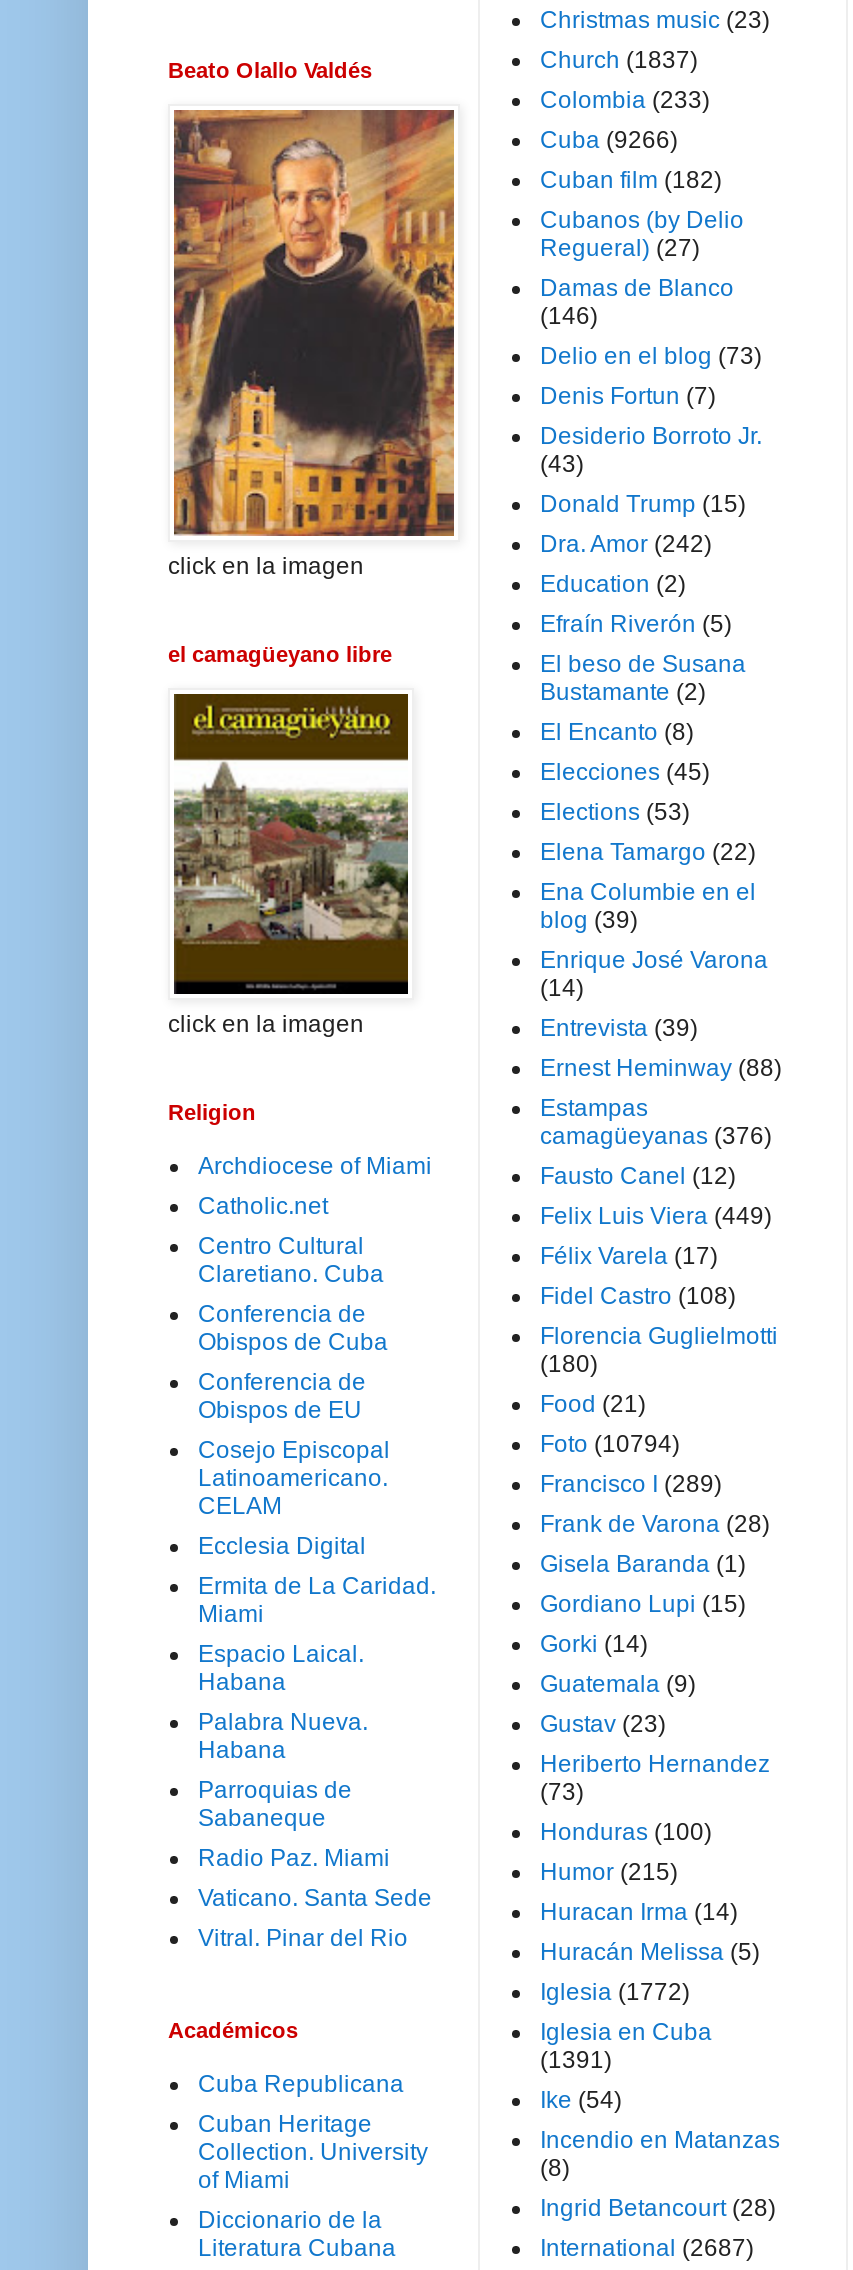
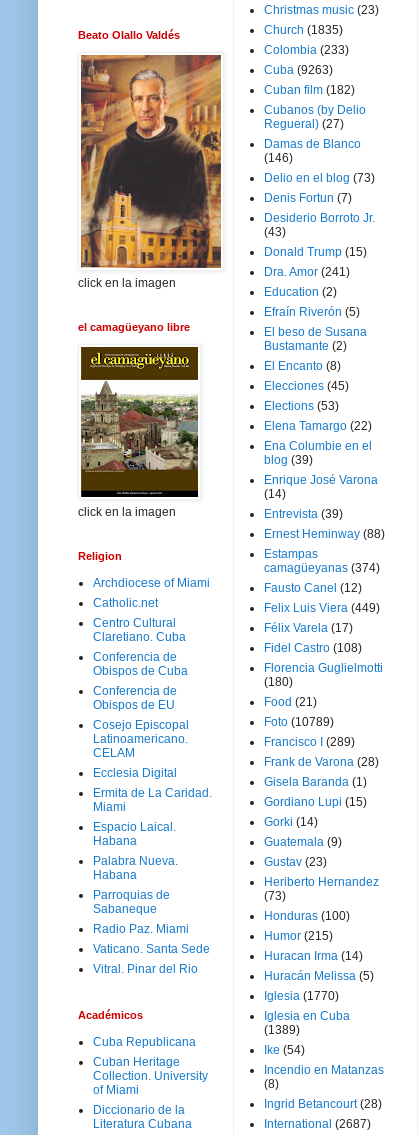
- Church (1837)
+ Church (1835)

- Cuba (9266)
+ Cuba (9263)

- Dra. Amor (242)
+ Dra. Amor (241)

- camagüeyanas (376)
+ camagüeyanas (374)

- Foto (10794)
+ Foto (10789)

- Iglesia (1772)
+ Iglesia (1770)

- (1391)
+ (1389)
